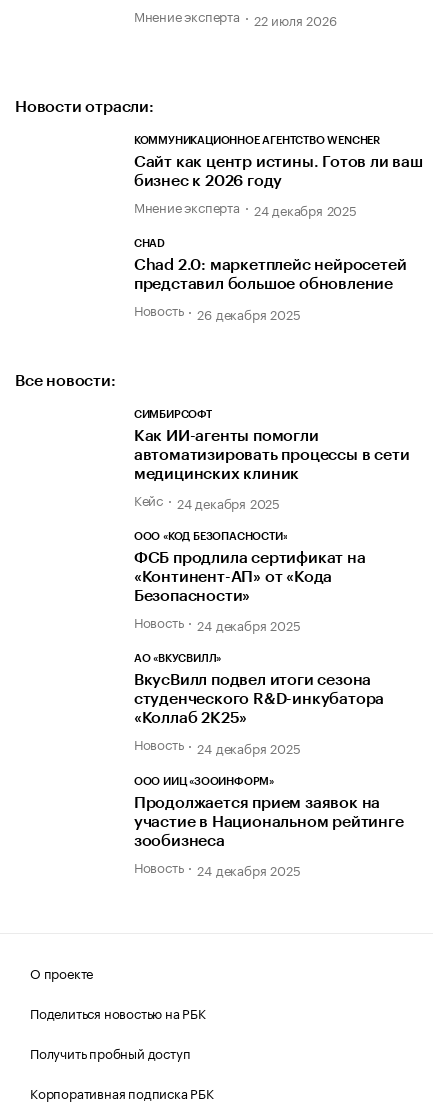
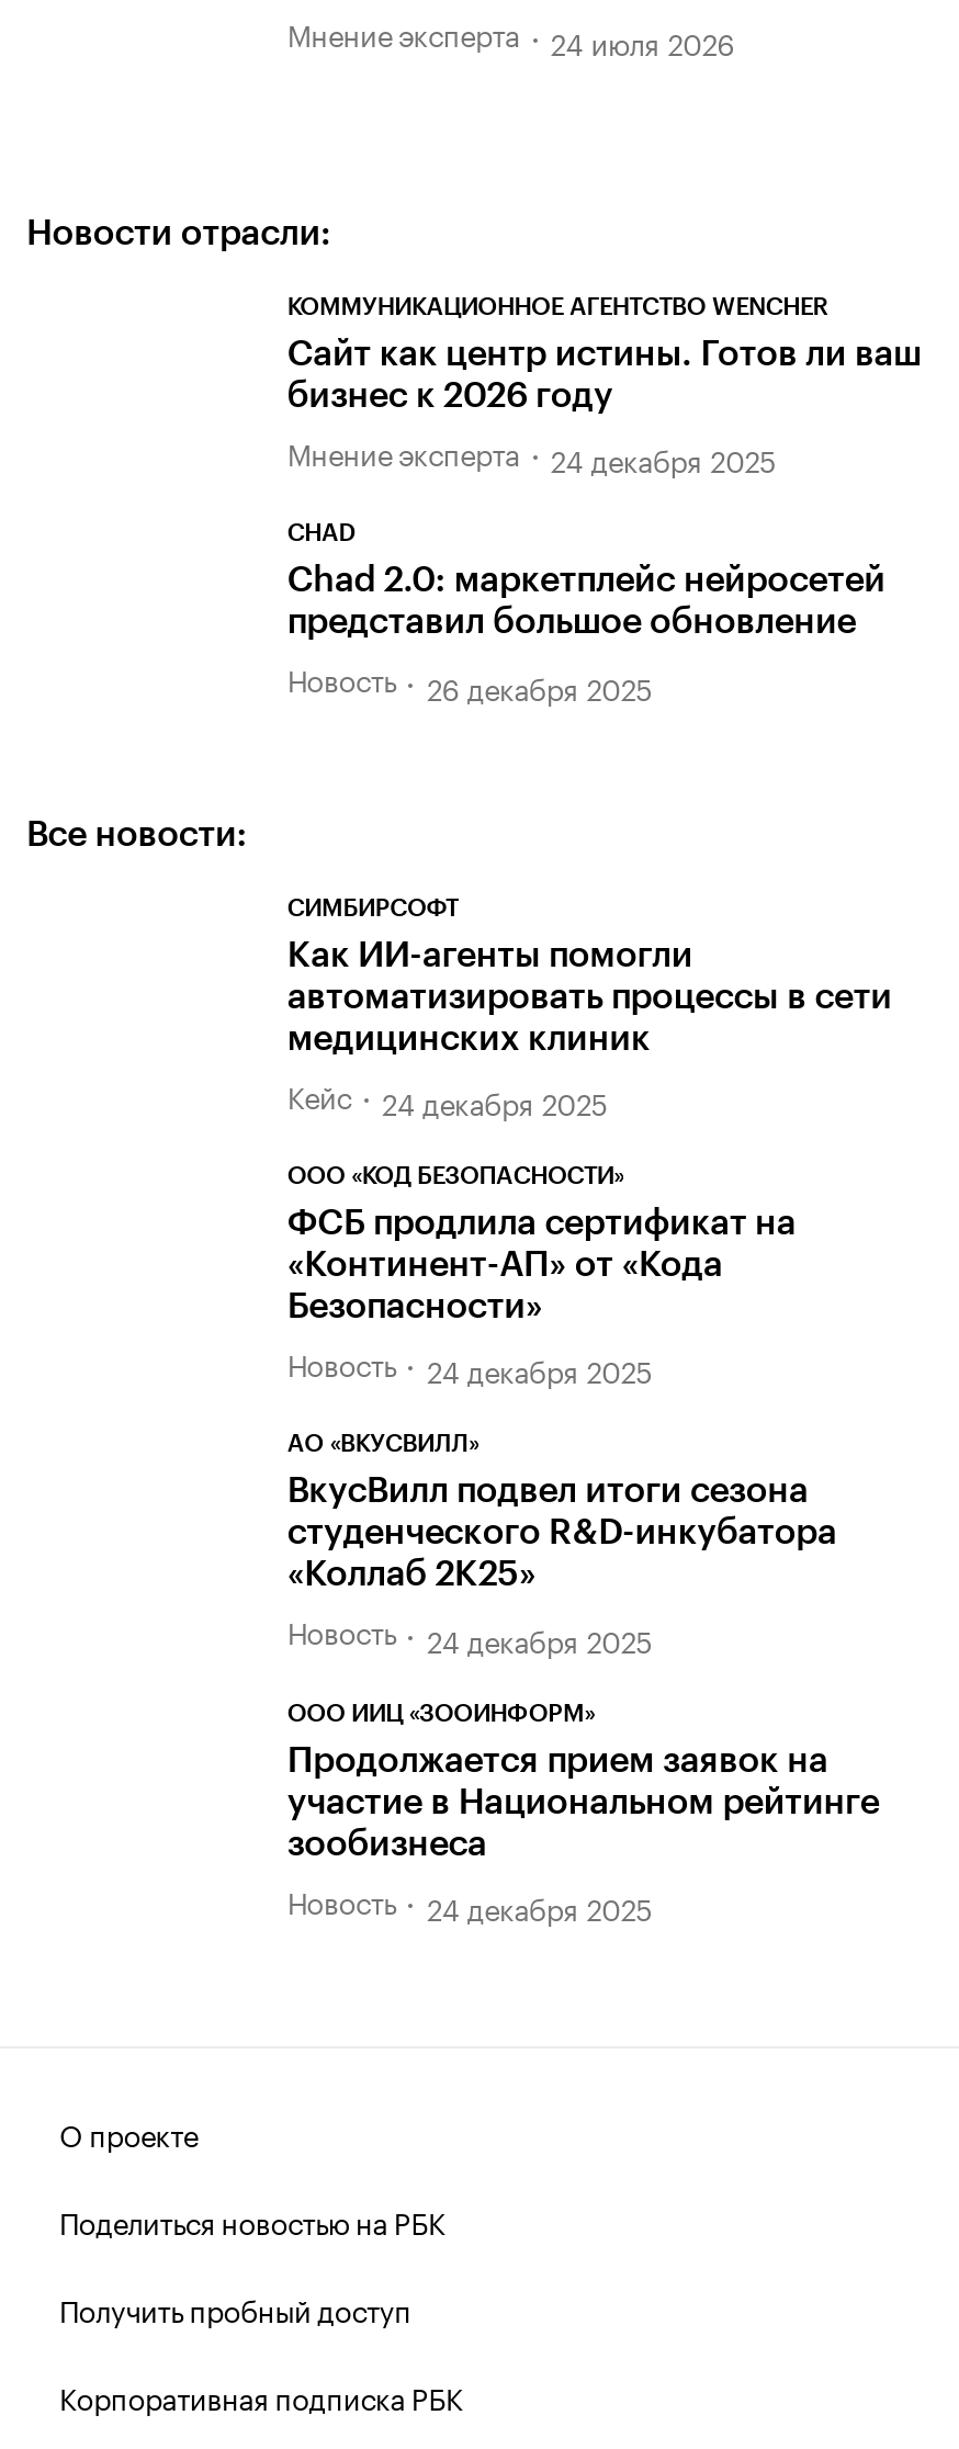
- Мнение эксперта 22 июля 2026
+ Мнение эксперта 24 июля 2026
